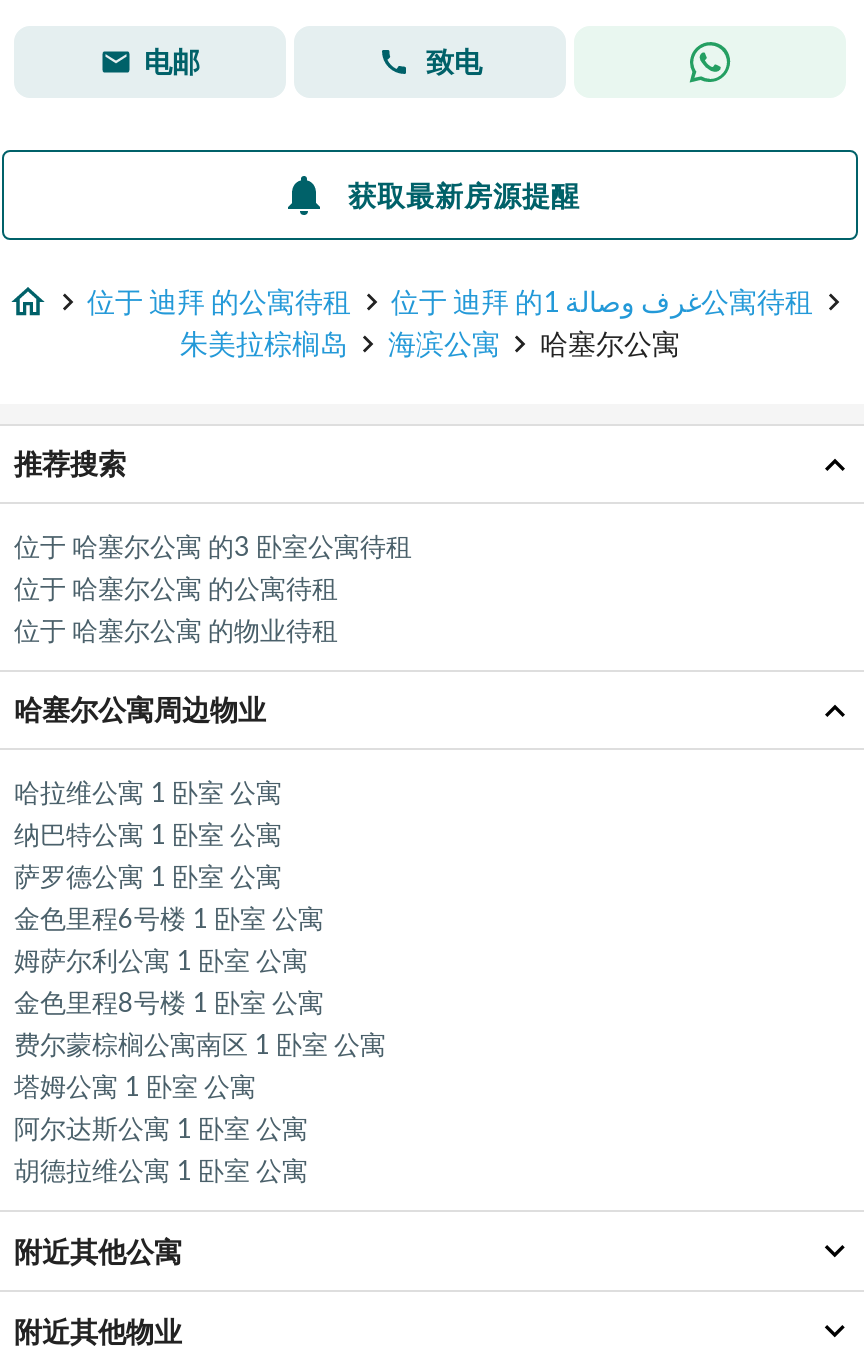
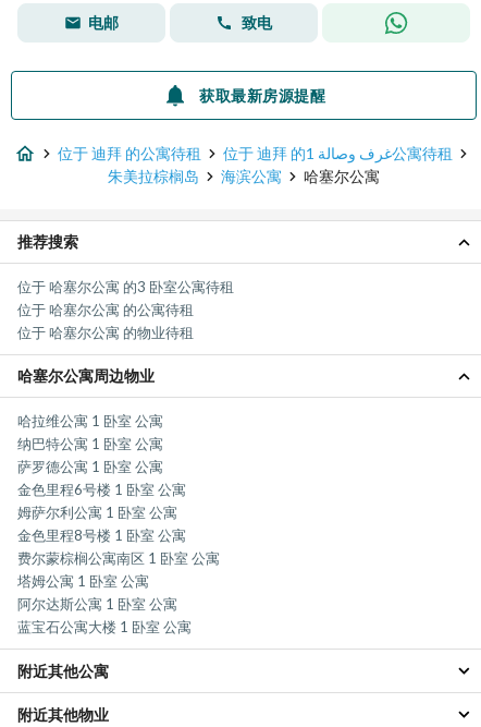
- 胡德拉维公寓 1 卧室 公寓
+ 蓝宝石公寓大楼 1 卧室 公寓
